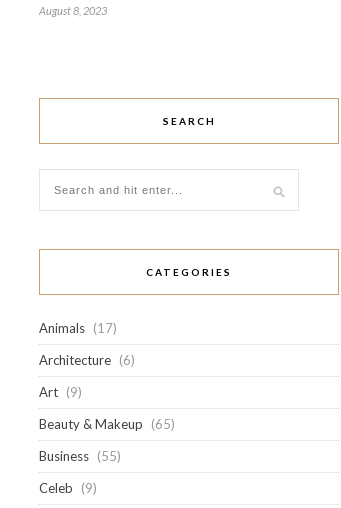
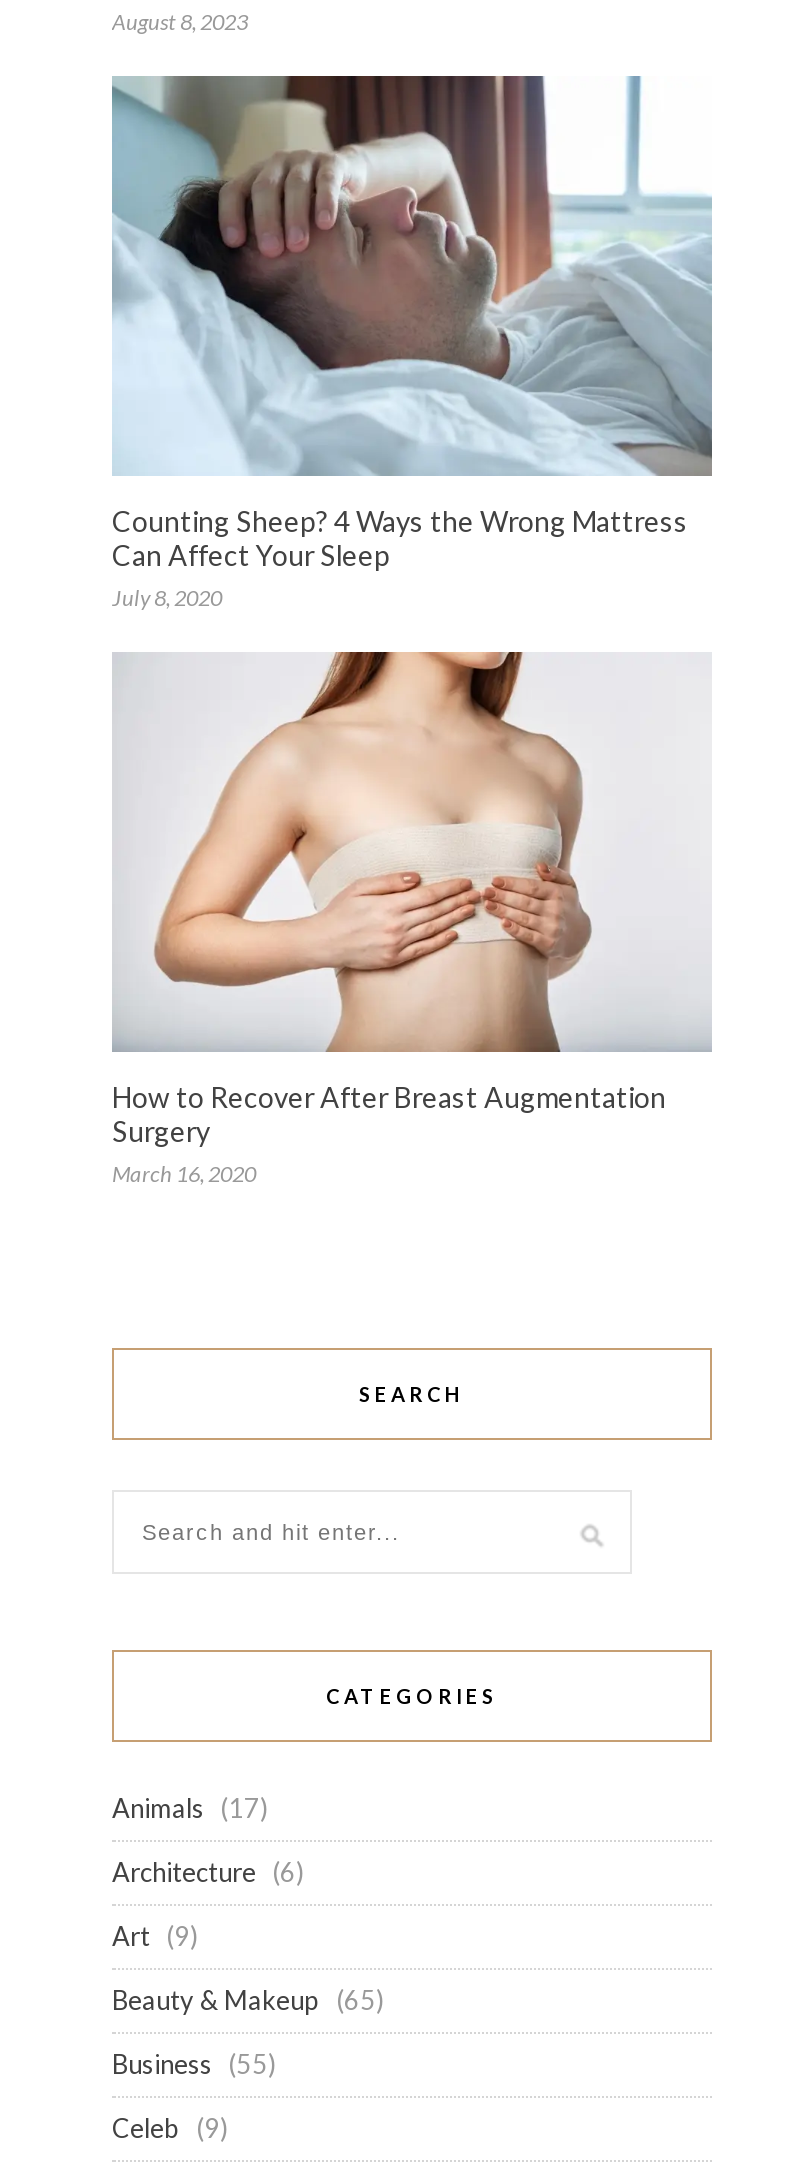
+ [image]
+ Counting Sheep? 4 Ways the Wrong Mattress
+ Can Affect Your Sleep
+ July 8, 2020

+ [image]
+ How to Recover After Breast Augmentation
+ Surgery
+ March 16, 2020
